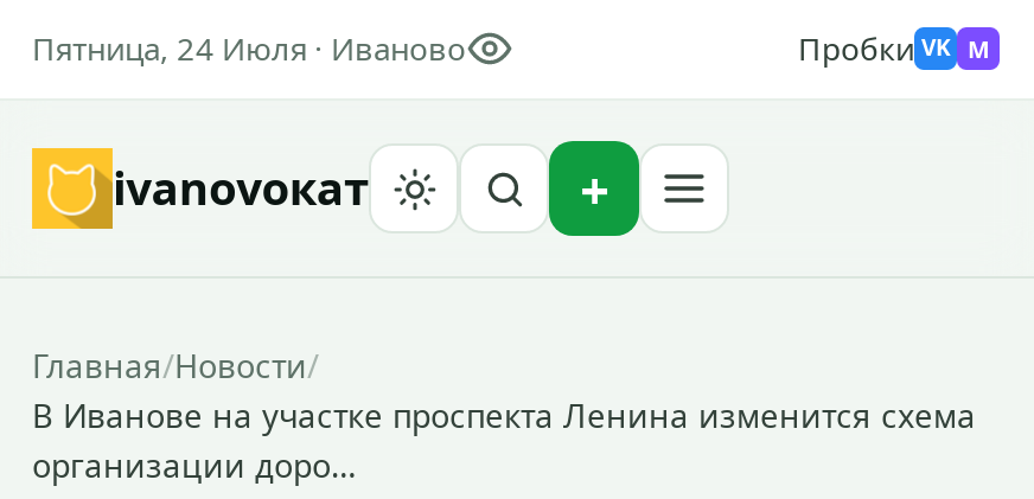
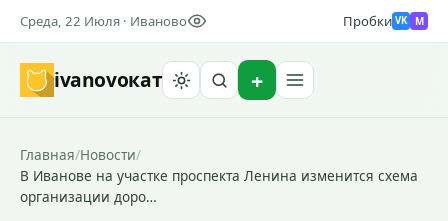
- Пятница, 24 Июля · Иваново
+ Среда, 22 Июля · Иваново
